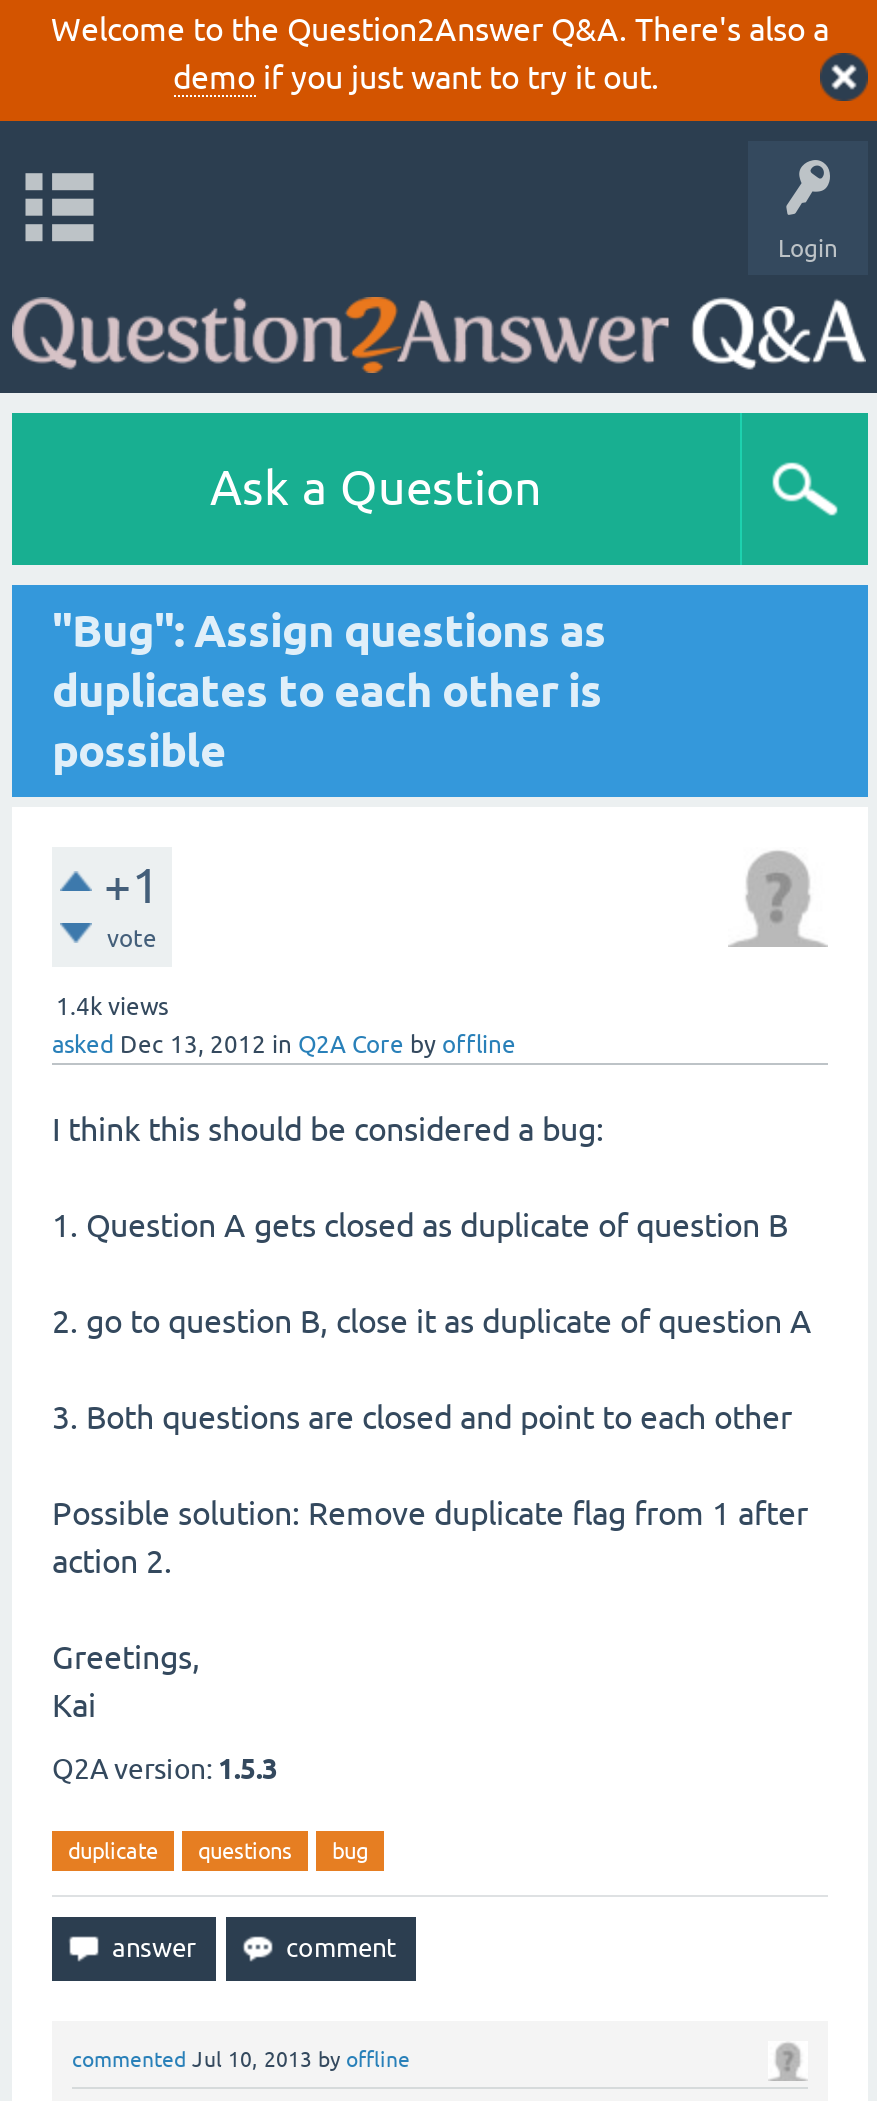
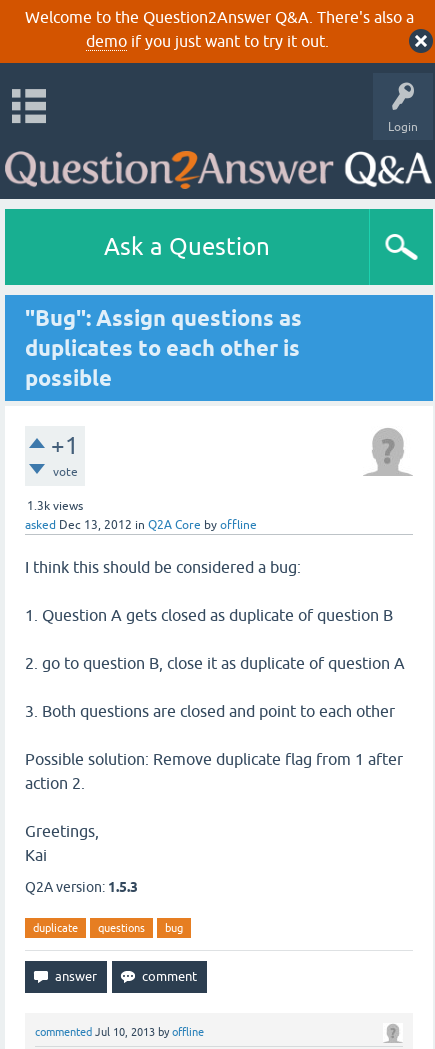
- 1.4k views
+ 1.3k views
